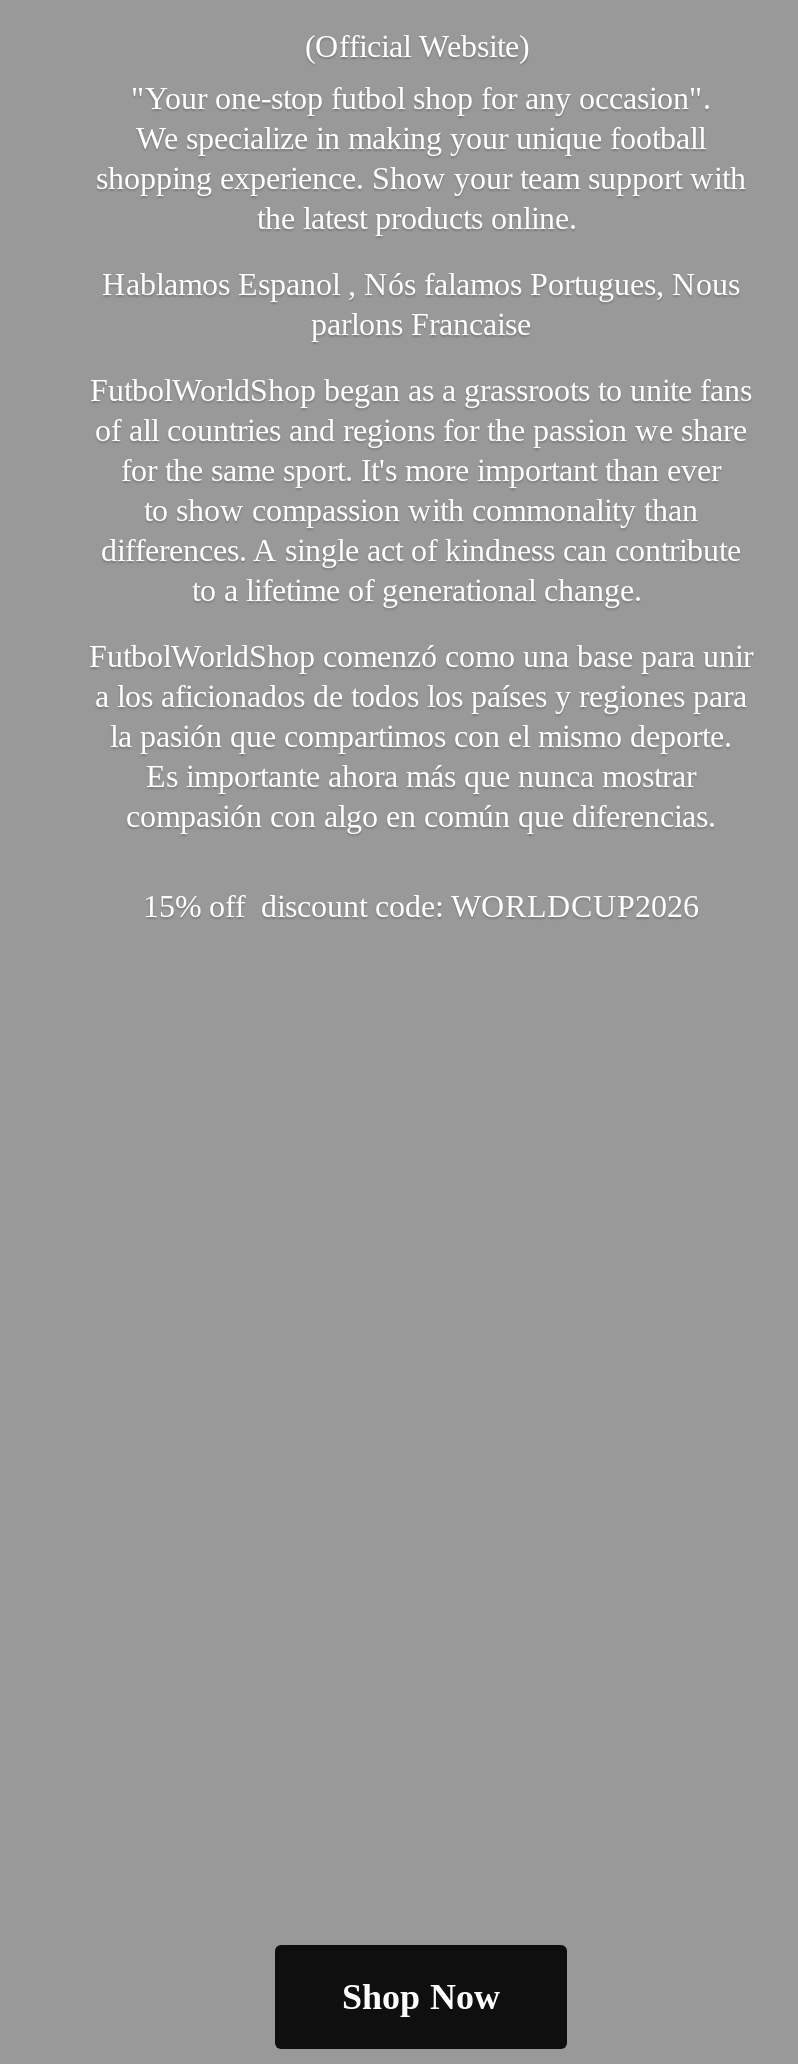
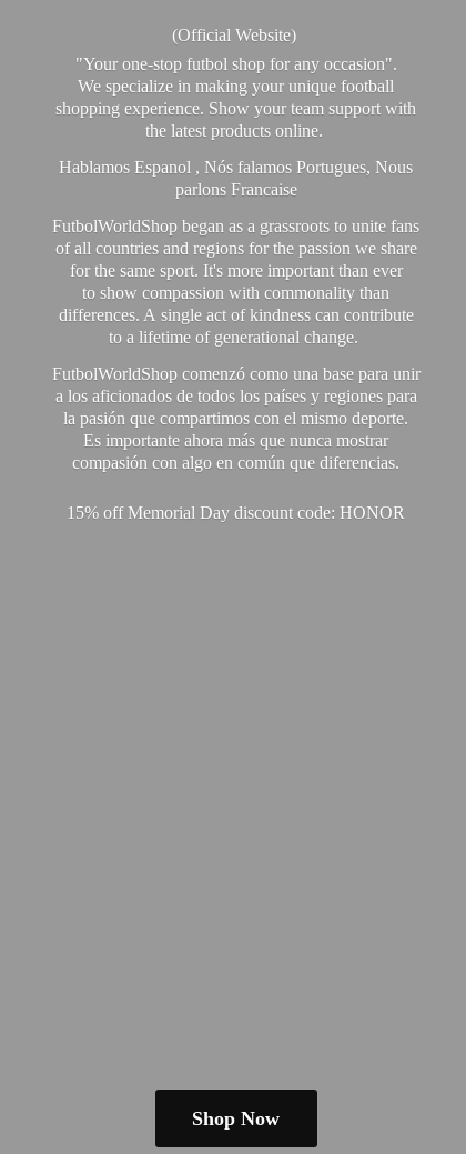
- 15% off discount code: WORLDCUP2026
+ 15% off Memorial Day discount code: HONOR
